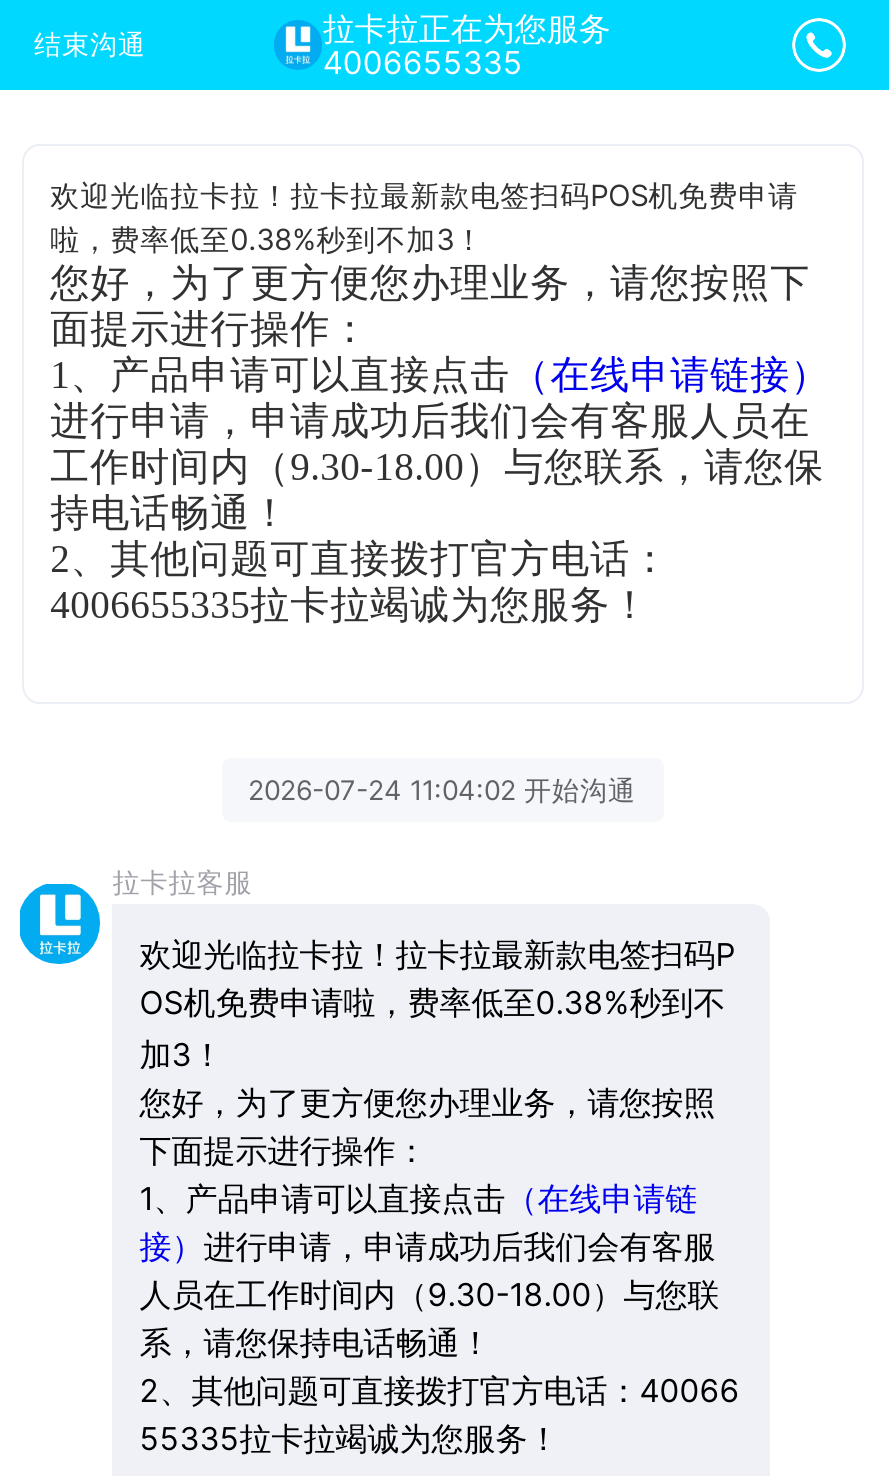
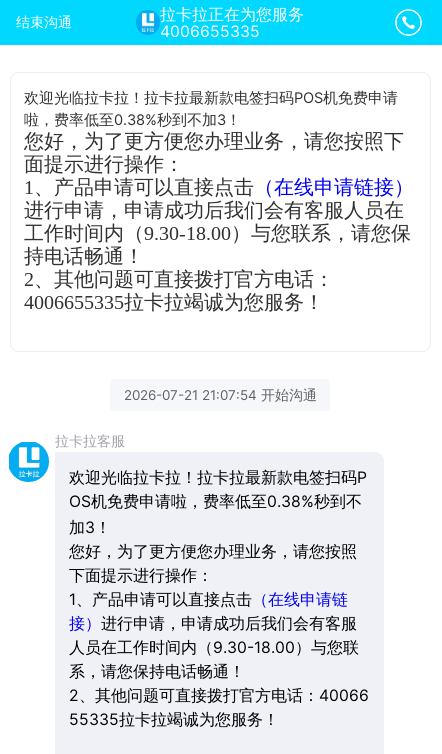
- 2026-07-24 11:04:02 开始沟通
+ 2026-07-21 21:07:54 开始沟通
